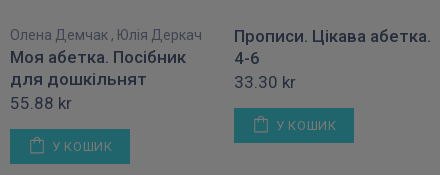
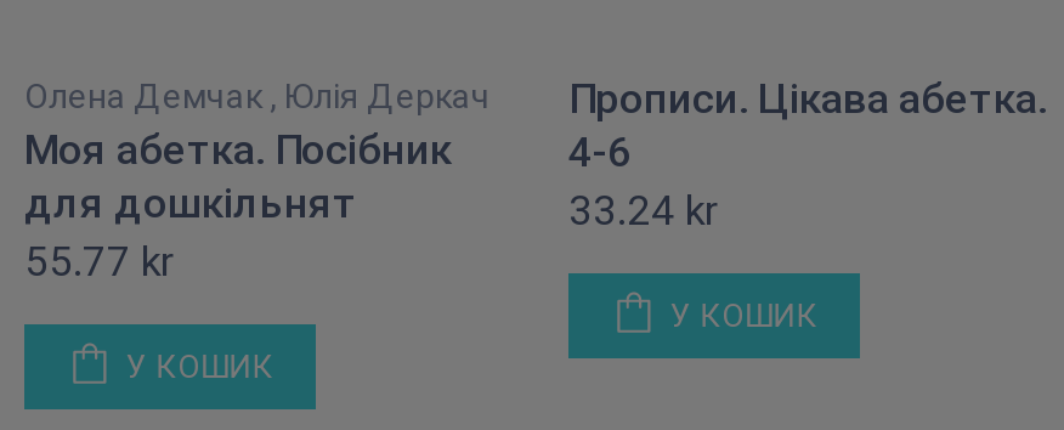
- 33.30 kr
+ 33.24 kr

- 55.88 kr
+ 55.77 kr
